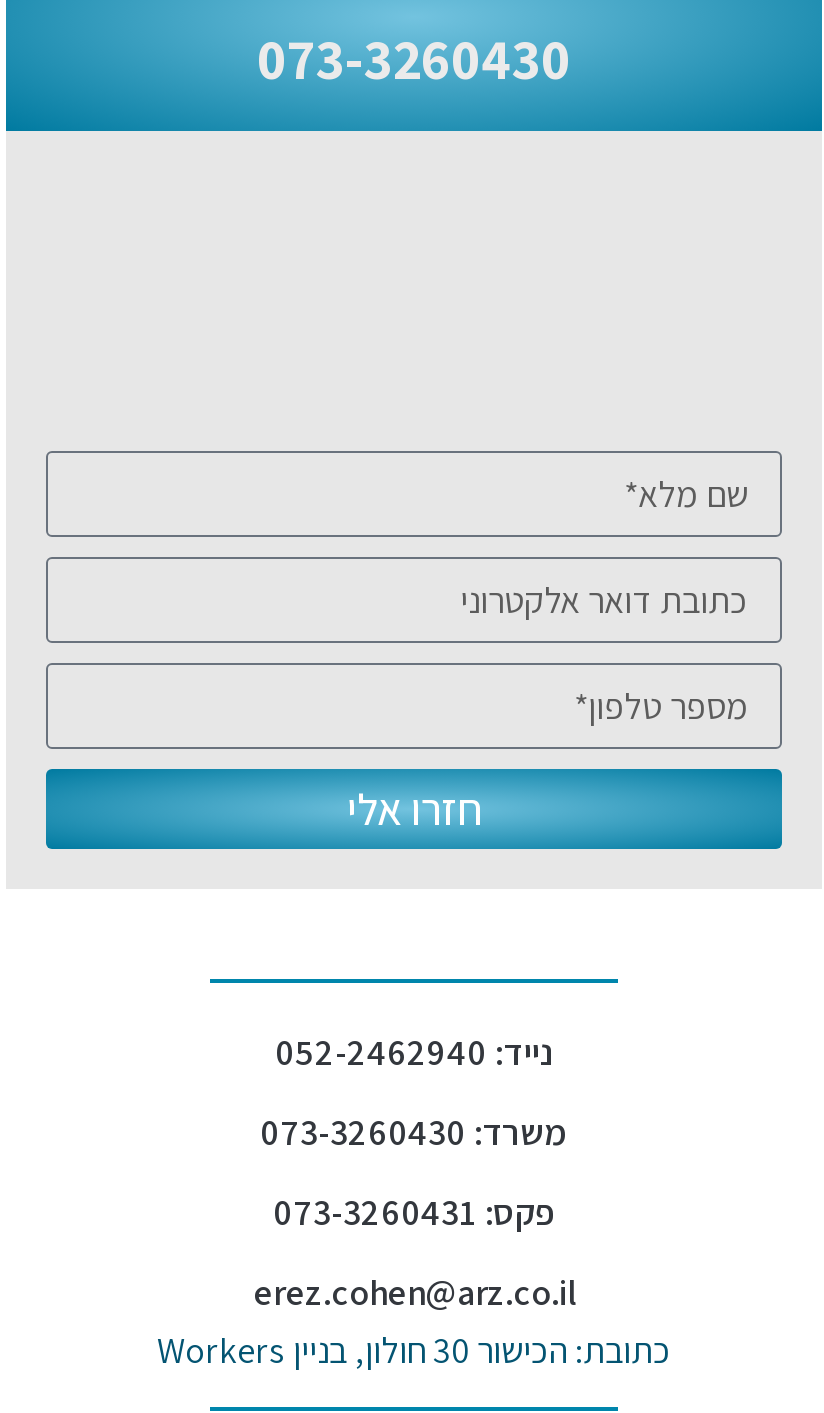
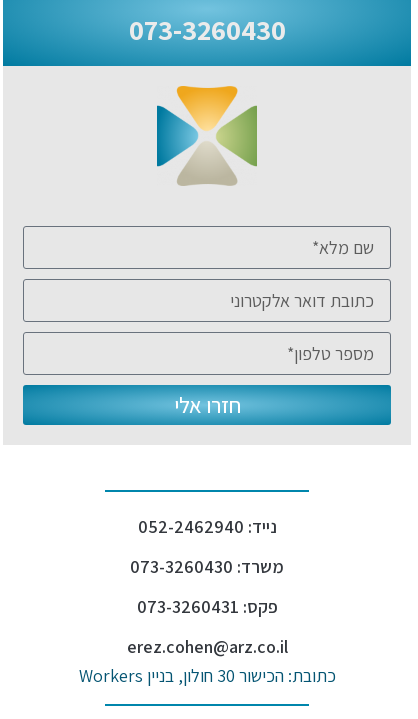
+ [image]
